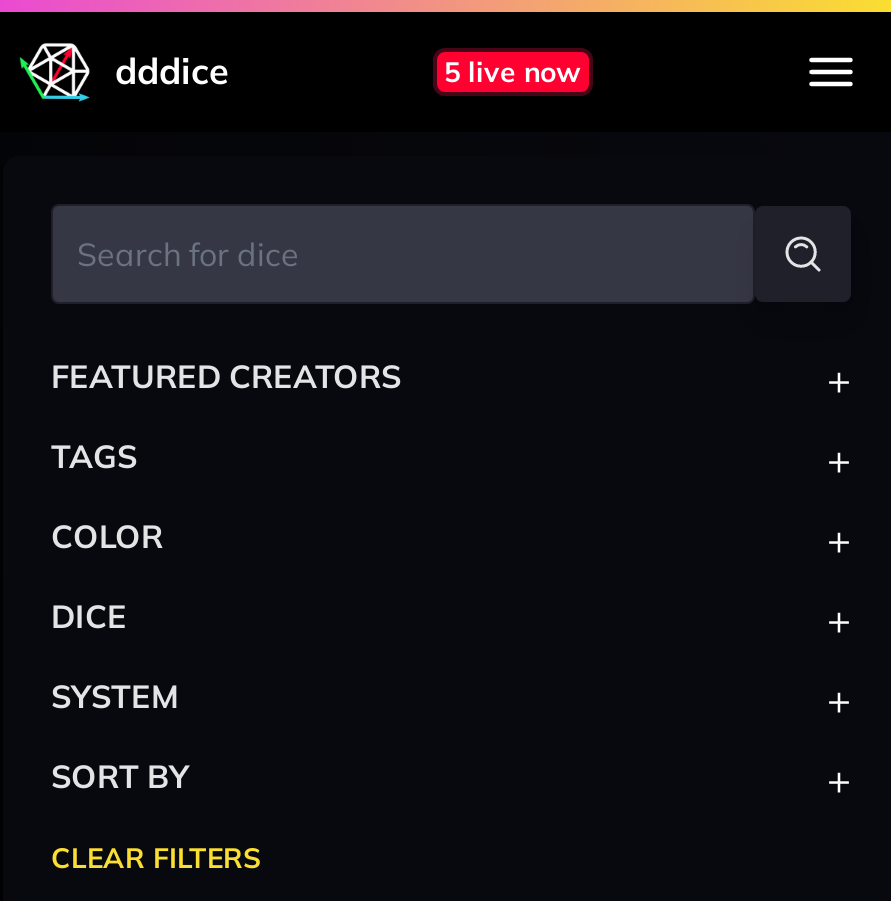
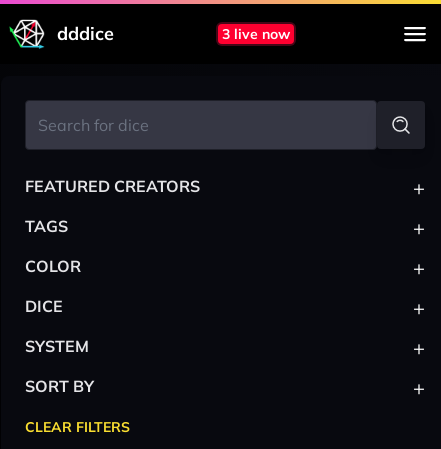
- 5 live now
+ 3 live now
